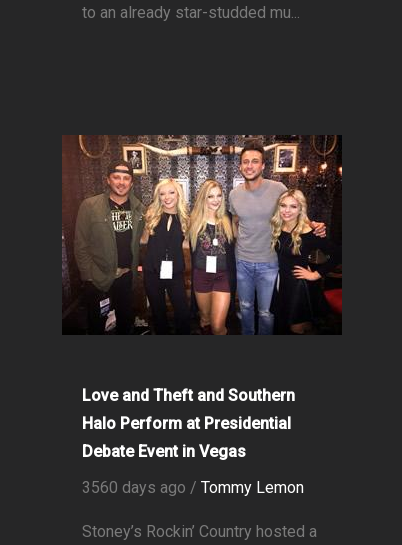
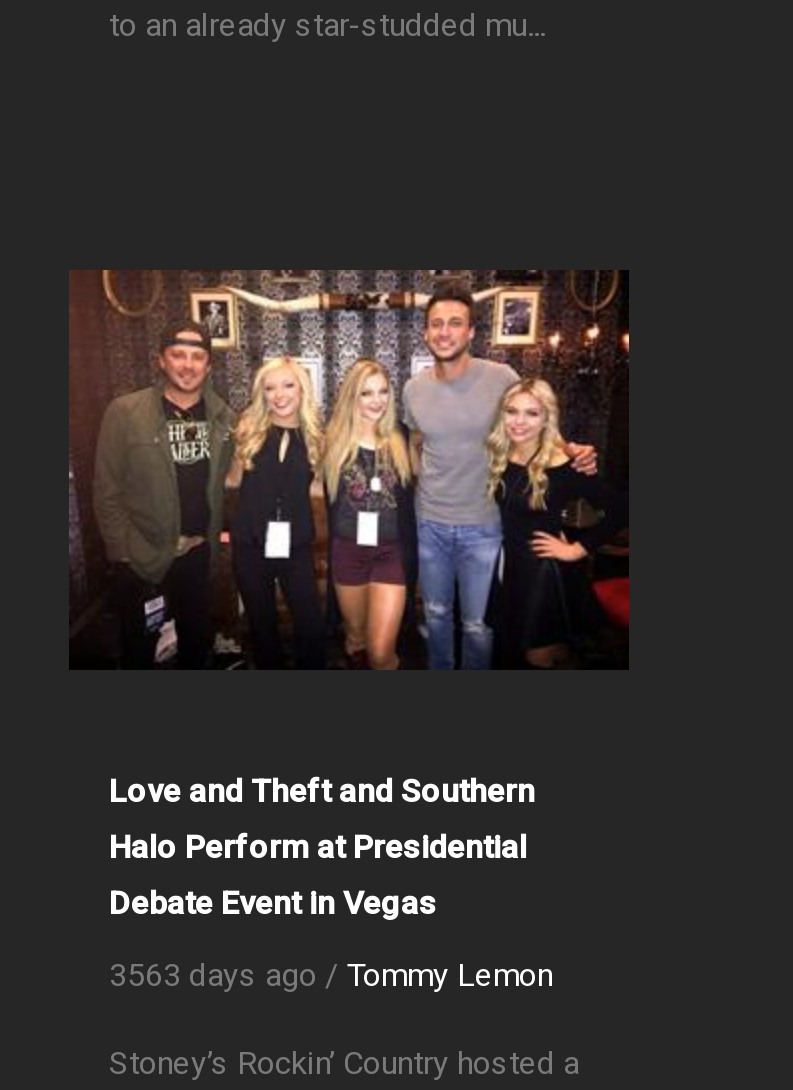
- 3560 days ago / Tommy Lemon
+ 3563 days ago / Tommy Lemon
